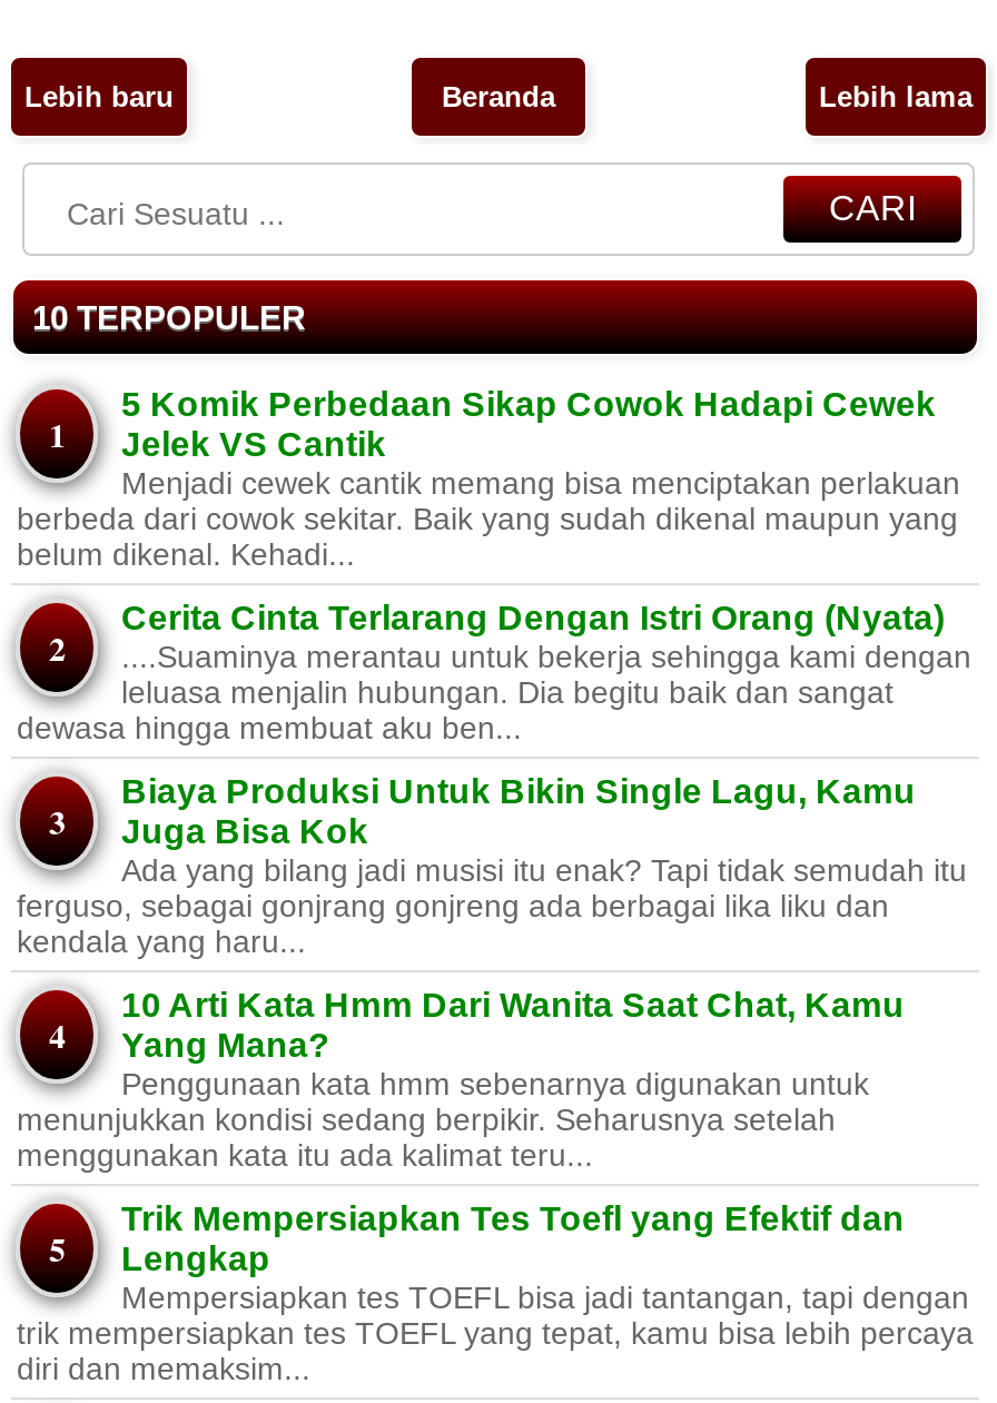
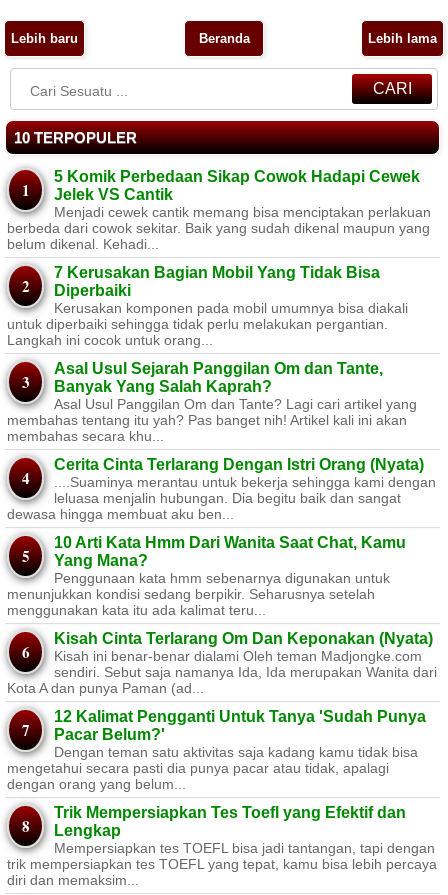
+ 7 Kerusakan Bagian Mobil Yang Tidak Bisa
+ Diperbaiki
+ Kerusakan komponen pada mobil umumnya bisa diakali
+ untuk diperbaiki sehingga tidak perlu melakukan pergantian.
+ Langkah ini cocok untuk orang...
+ Asal Usul Sejarah Panggilan Om dan Tante,
+ Banyak Yang Salah Kaprah?
+ Asal Usul Panggilan Om dan Tante? Lagi cari artikel yang
+ membahas tentang itu yah? Pas banget nih! Artikel kali ini akan
+ membahas secara khu...

- Biaya Produksi Untuk Bikin Single Lagu, Kamu
- Juga Bisa Kok
- Ada yang bilang jadi musisi itu enak? Tapi tidak semudah itu
- ferguso, sebagai gonjrang gonjreng ada berbagai lika liku dan
- kendala yang haru...

+ Kisah Cinta Terlarang Om Dan Keponakan (Nyata)
+ Kisah ini benar-benar dialami Oleh teman Madjongke.com
+ sendiri. Sebut saja namanya Ida, Ida merupakan Wanita dari
+ Kota A dan punya Paman (ad...
+ 12 Kalimat Pengganti Untuk Tanya 'Sudah Punya
+ Pacar Belum?'
+ Dengan teman satu aktivitas saja kadang kamu tidak bisa
+ mengetahui secara pasti dia punya pacar atau tidak, apalagi
+ dengan orang yang belum...
